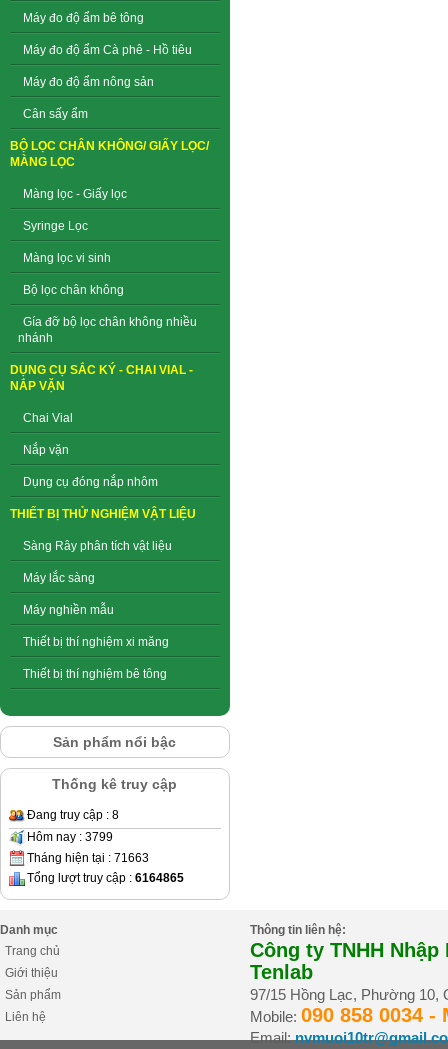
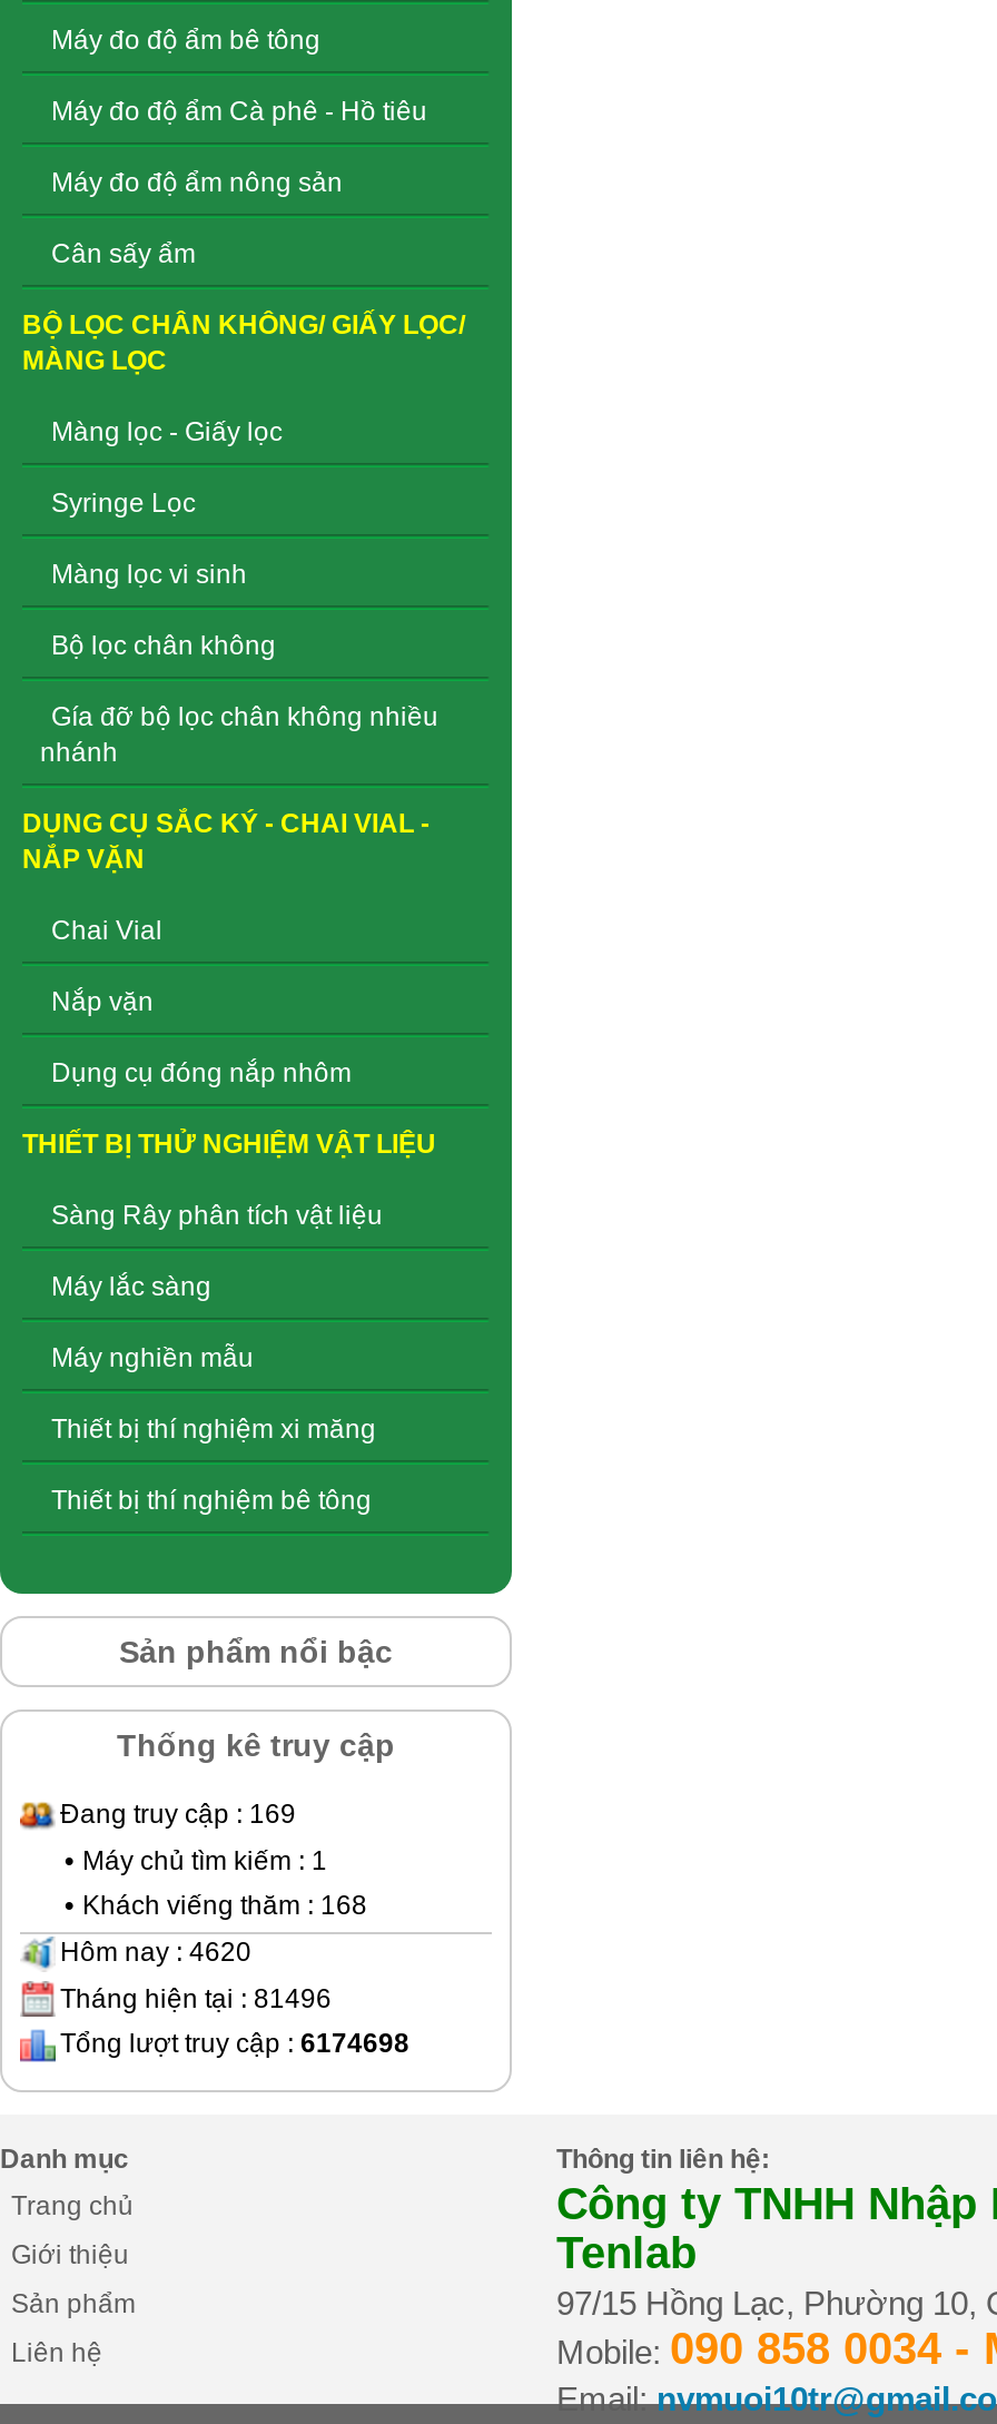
- Đang truy cập : 8
- Hôm nay : 3799
- Tháng hiện tại : 71663
- Tổng lượt truy cập : 6164865
+ Đang truy cập : 169
+ • Máy chủ tìm kiếm : 1
+ • Khách viếng thăm : 168
+ Hôm nay : 4620
+ Tháng hiện tại : 81496
+ Tổng lượt truy cập : 6174698
